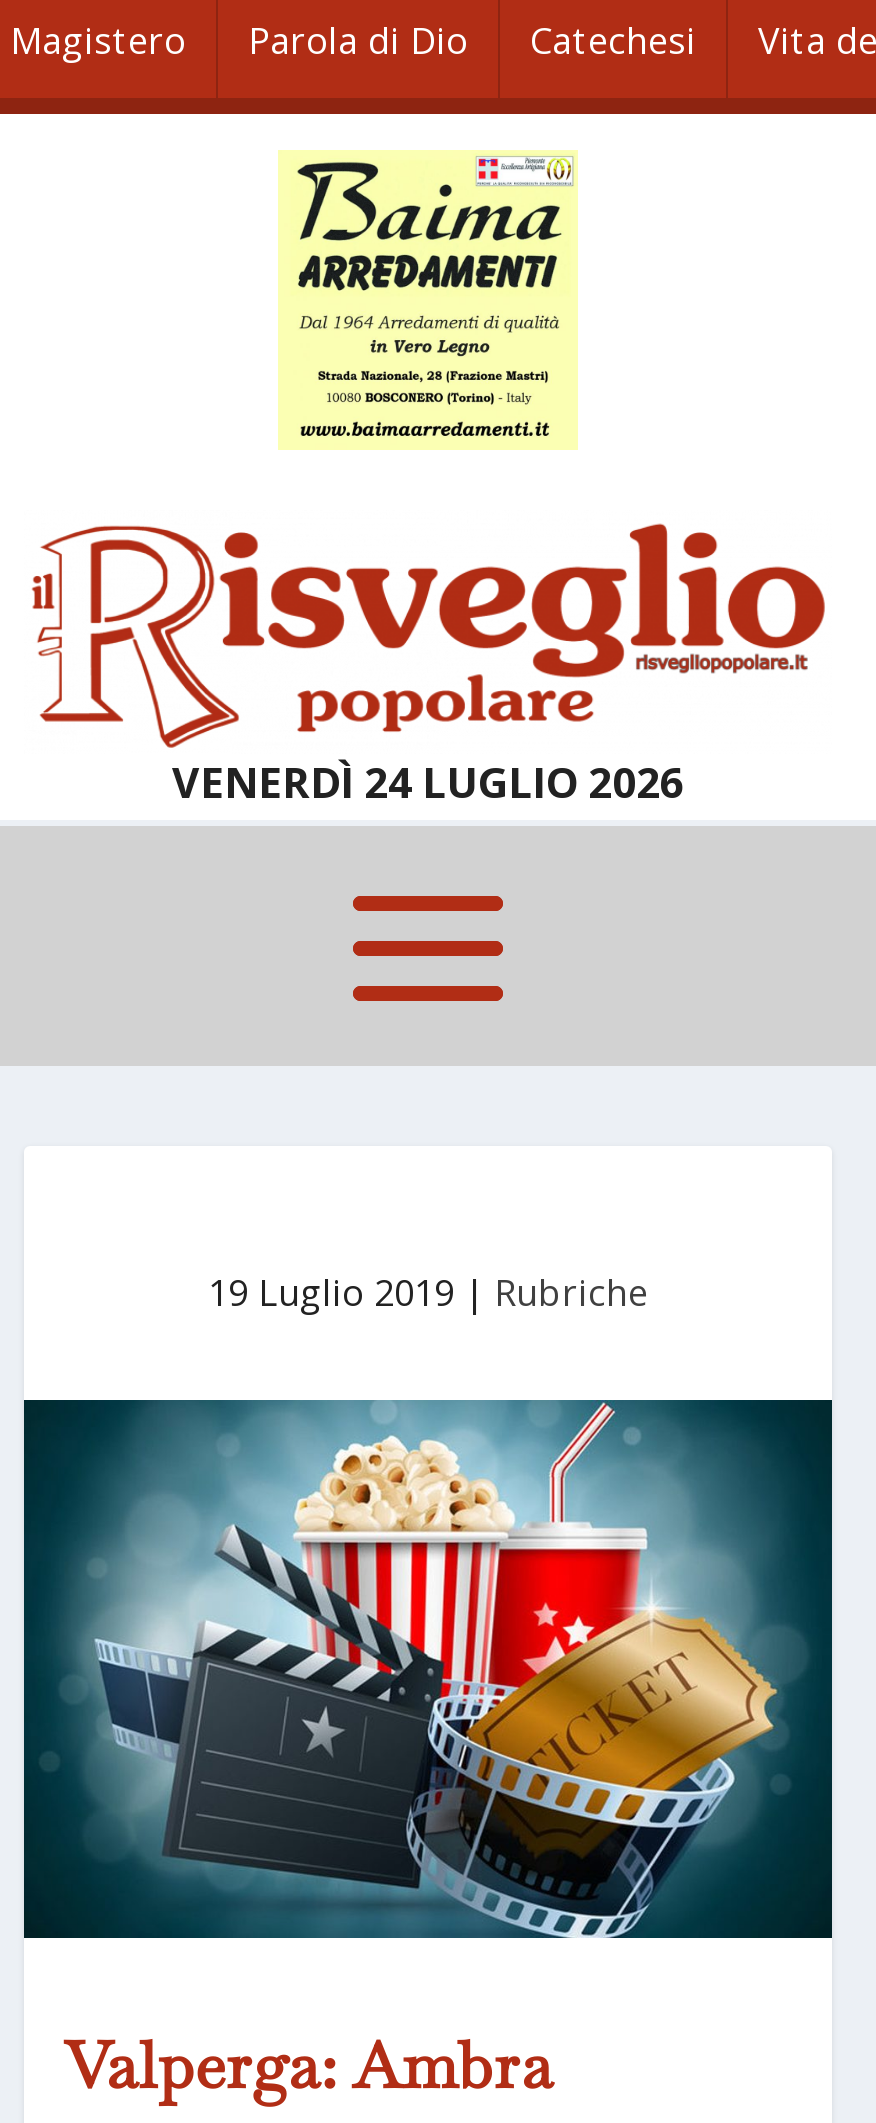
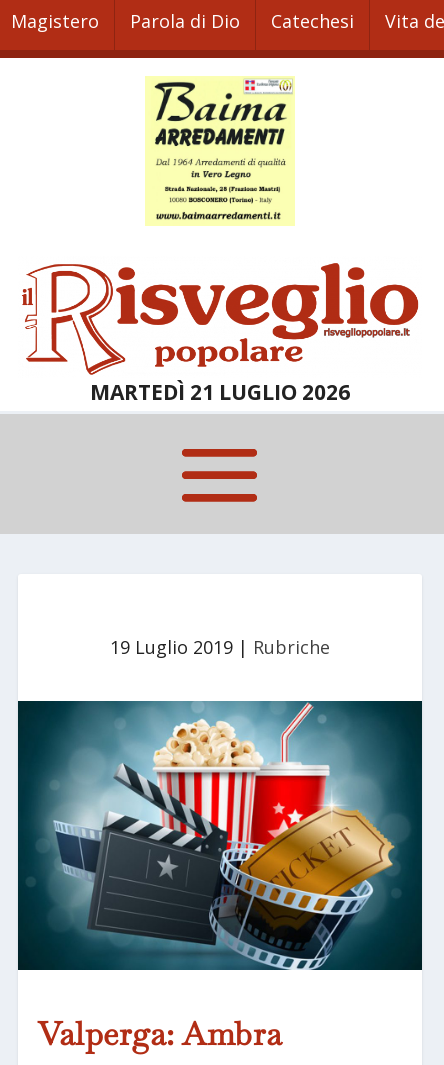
- VENERDÌ 24 LUGLIO 2026
+ MARTEDÌ 21 LUGLIO 2026
